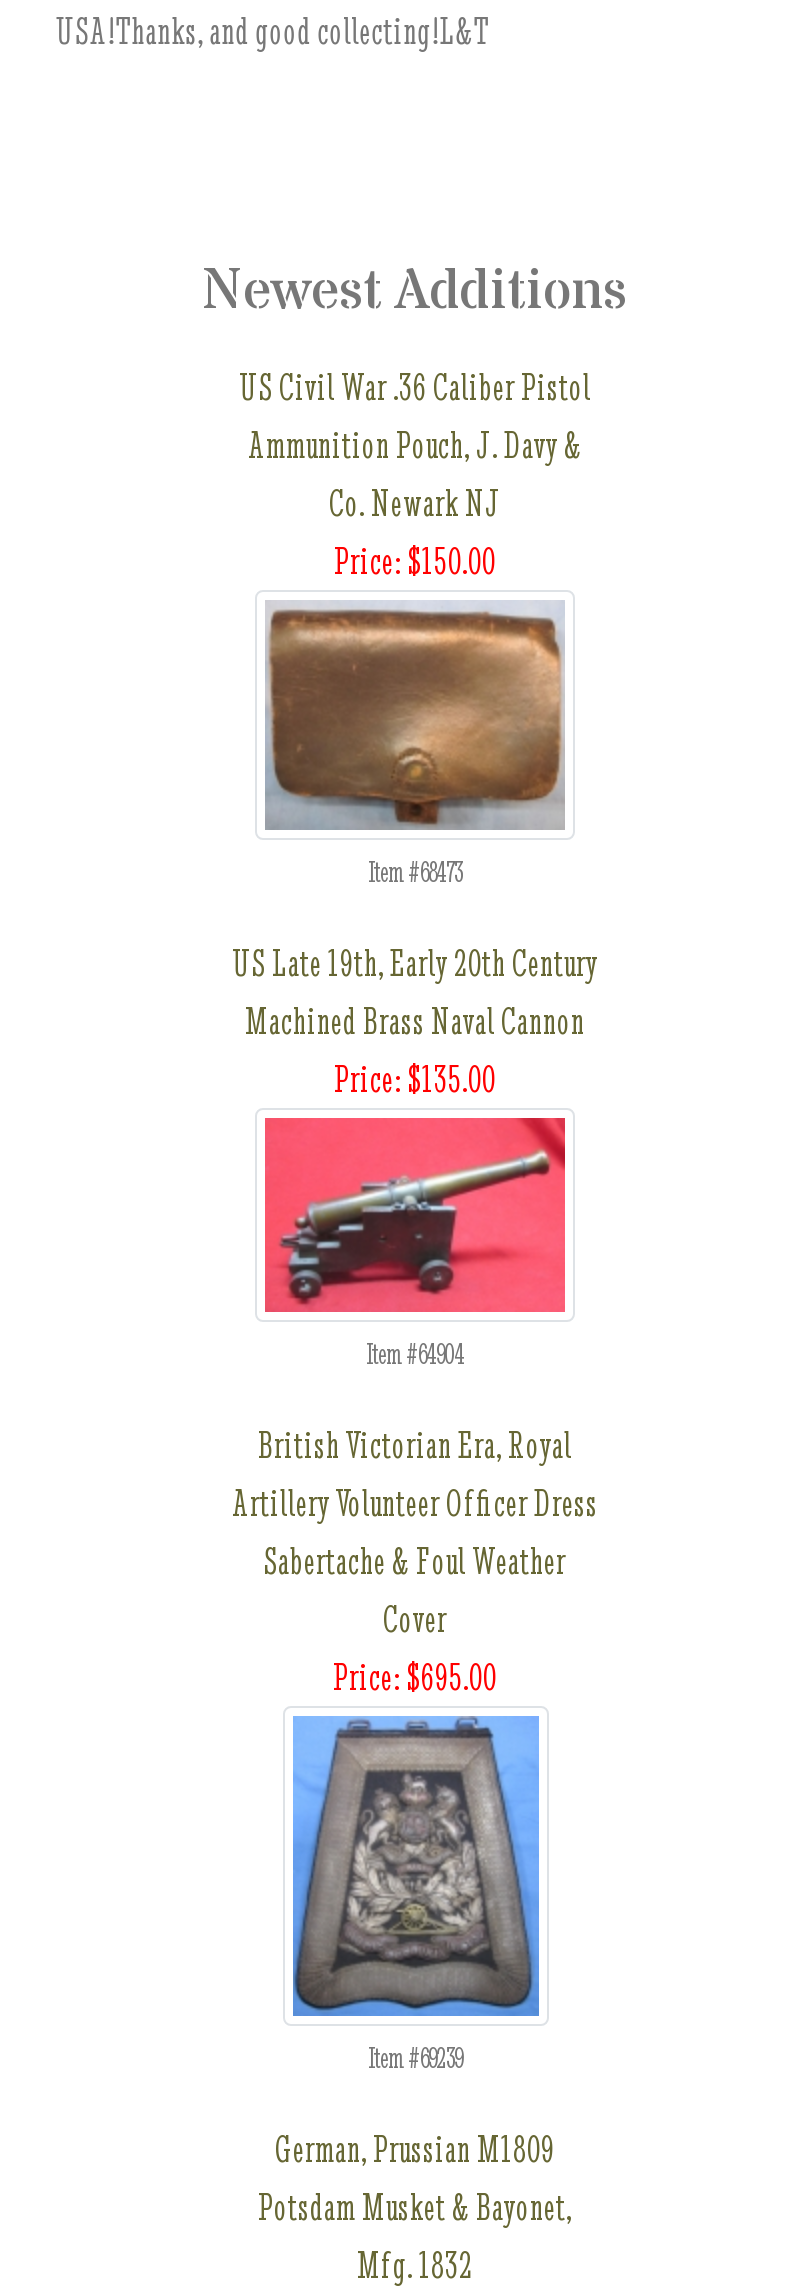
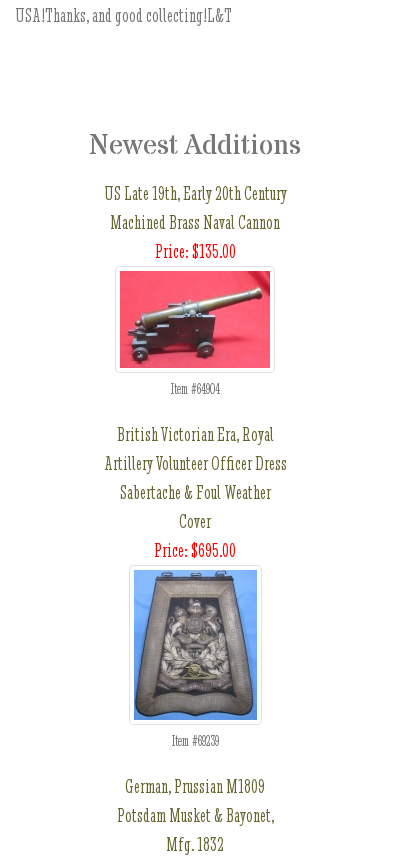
- US Civil War .36 Caliber Pistol
- Ammunition Pouch, J. Davy &
- Co. Newark NJ
- Price: $150.00

- [image]
- Item #68473
